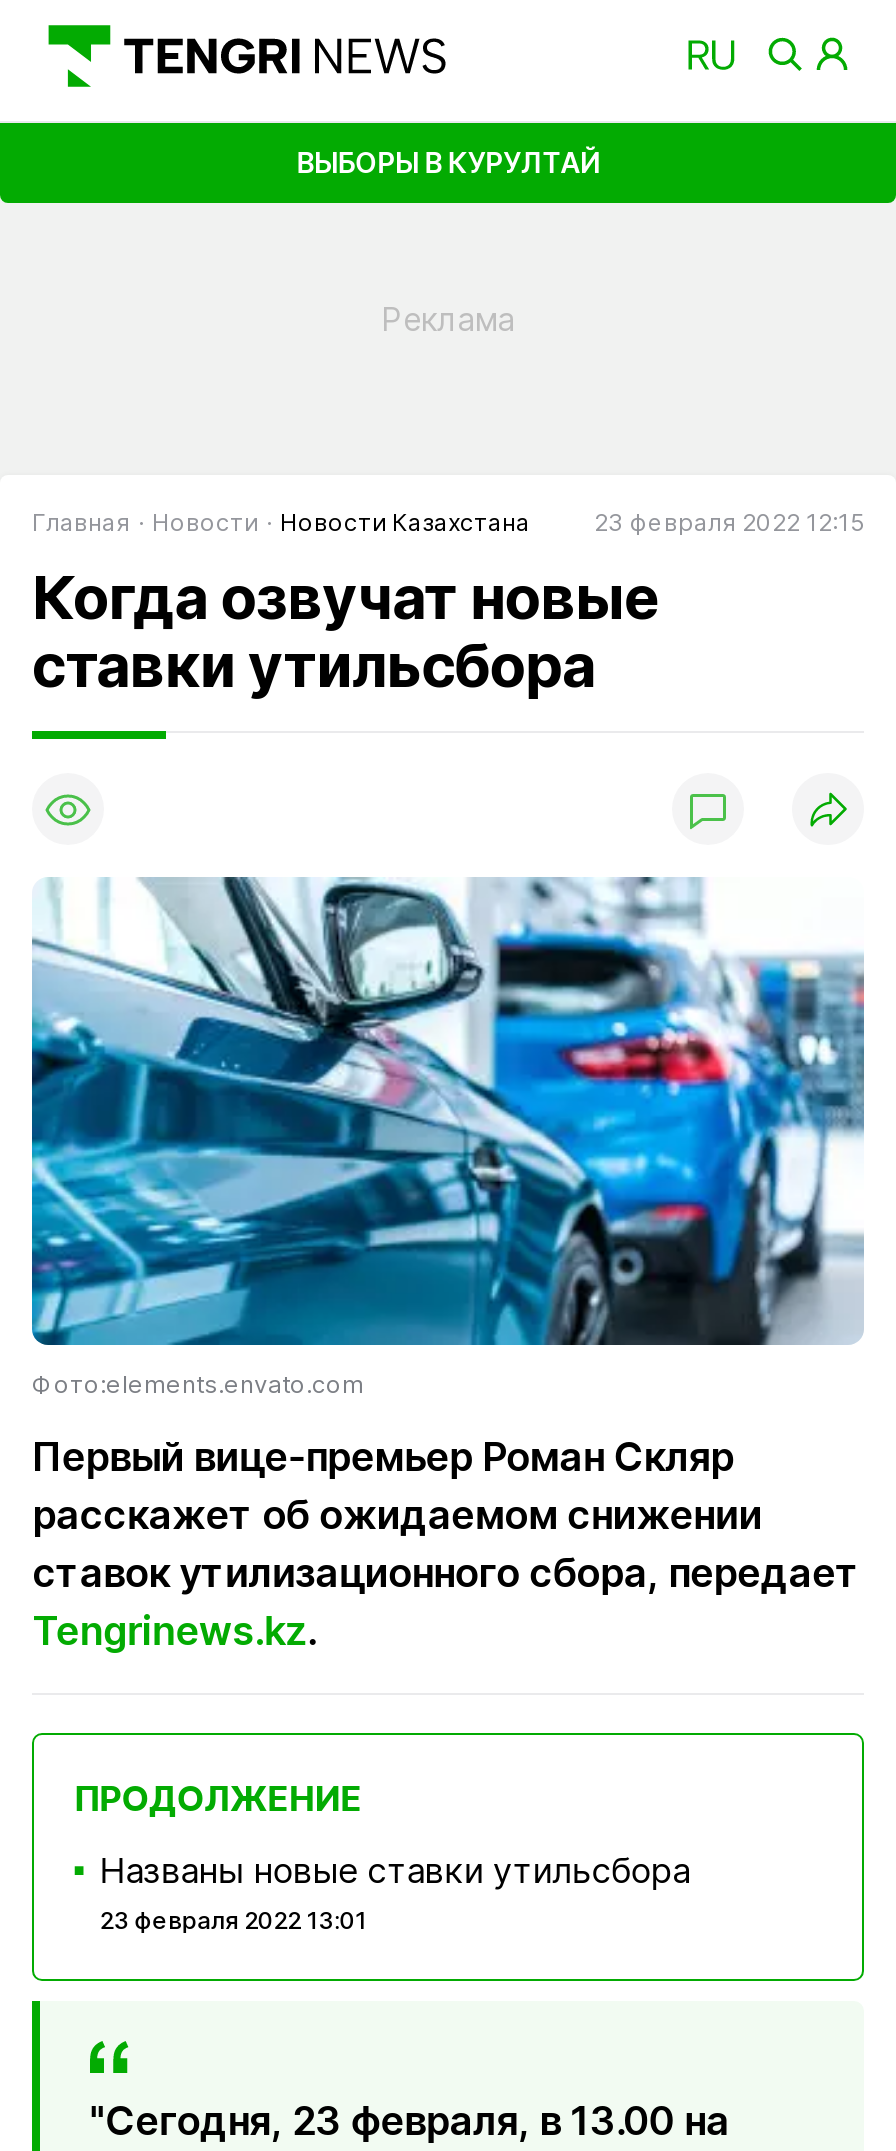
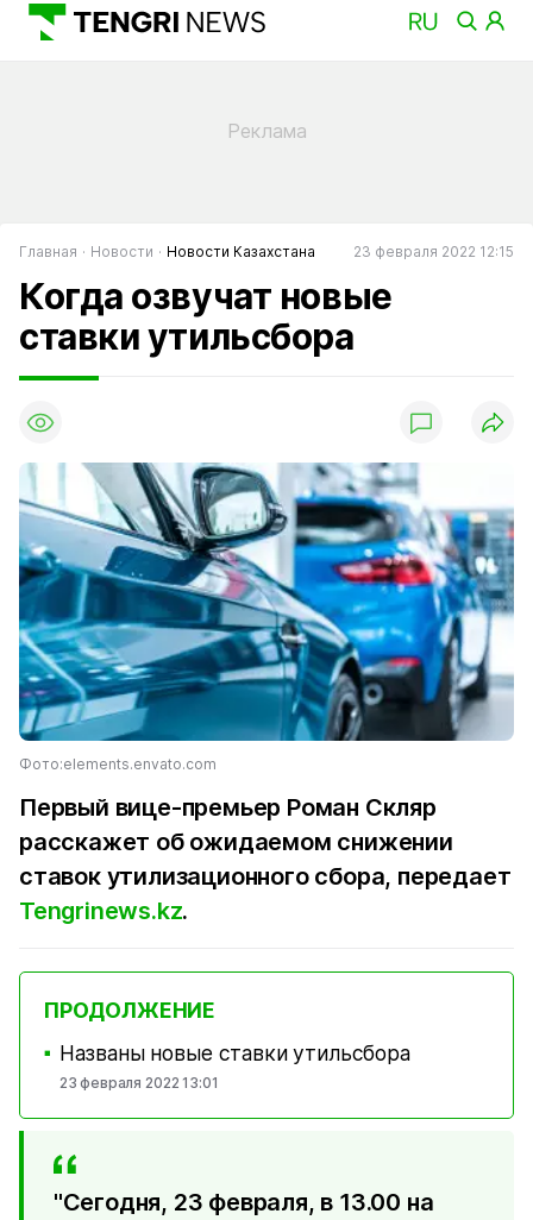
- ВЫБОРЫ В КУРУЛТАЙ
